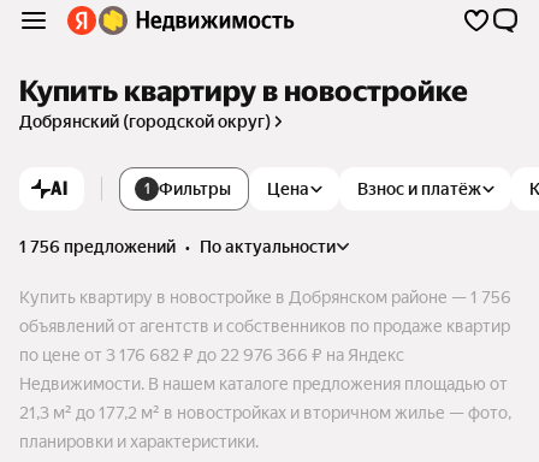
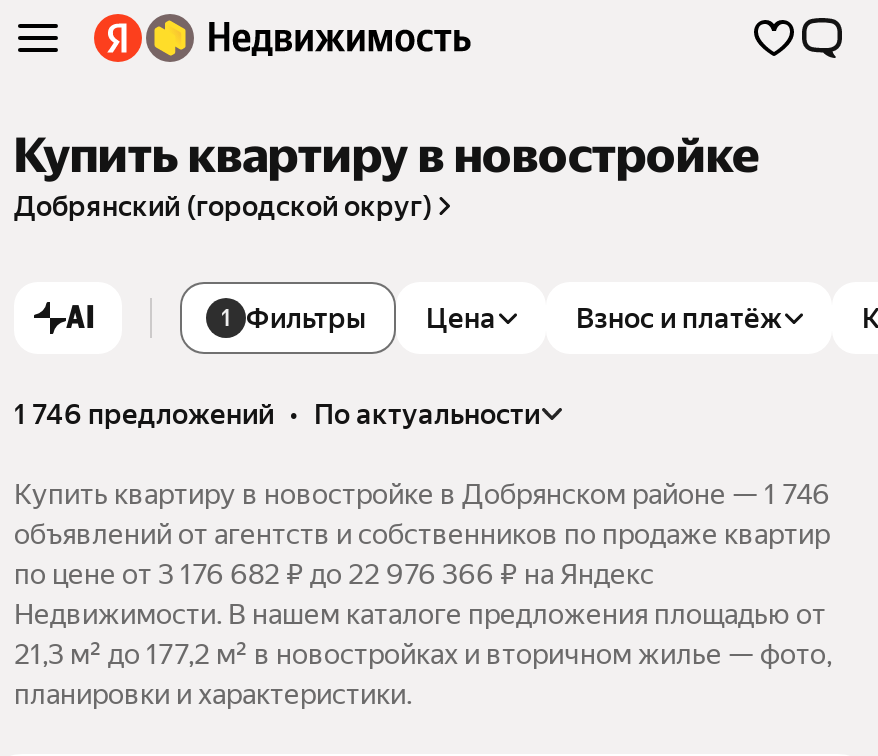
- 1 756 предложений • по актуальности
+ 1 746 предложений • по актуальности

- Купить квартиру в новостройке в Добрянском районе — 1 756
+ Купить квартиру в новостройке в Добрянском районе — 1 746
